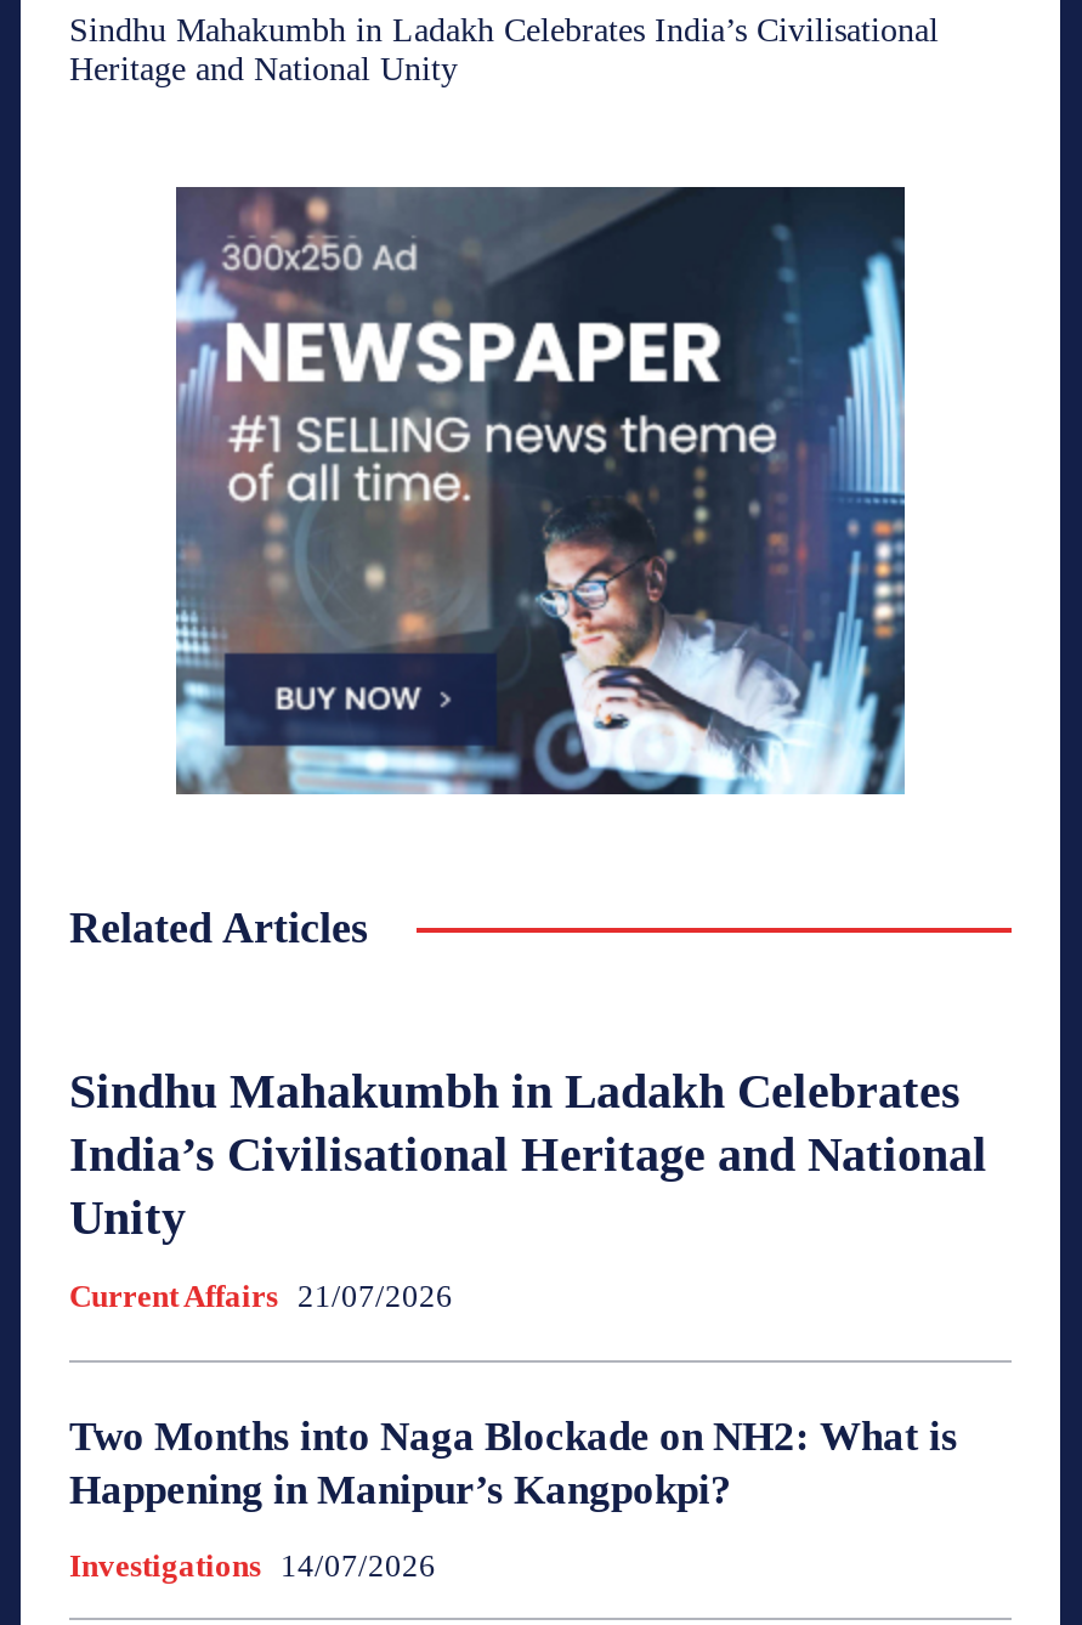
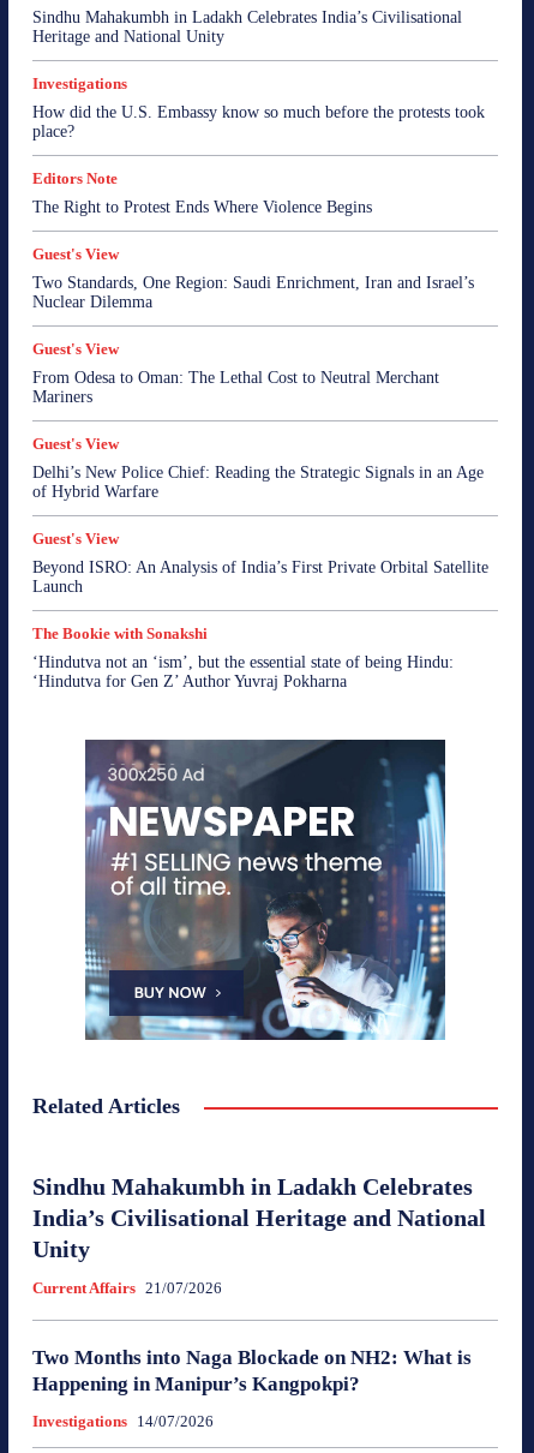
+ Investigations
+ How did the U.S. Embassy know so much before the protests took
+ place?
+ Editors Note
+ The Right to Protest Ends Where Violence Begins
+ Guest's View
+ Two Standards, One Region: Saudi Enrichment, Iran and Israel’s
+ Nuclear Dilemma
+ Guest's View
+ From Odesa to Oman: The Lethal Cost to Neutral Merchant
+ Mariners
+ Guest's View
+ Delhi’s New Police Chief: Reading the Strategic Signals in an Age
+ of Hybrid Warfare
+ Guest's View
+ Beyond ISRO: An Analysis of India’s First Private Orbital Satellite
+ Launch
+ The Bookie with Sonakshi
+ ‘Hindutva not an ‘ism’, but the essential state of being Hindu:
+ ‘Hindutva for Gen Z’ Author Yuvraj Pokharna
